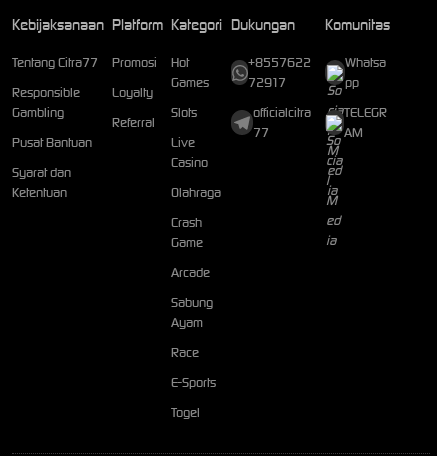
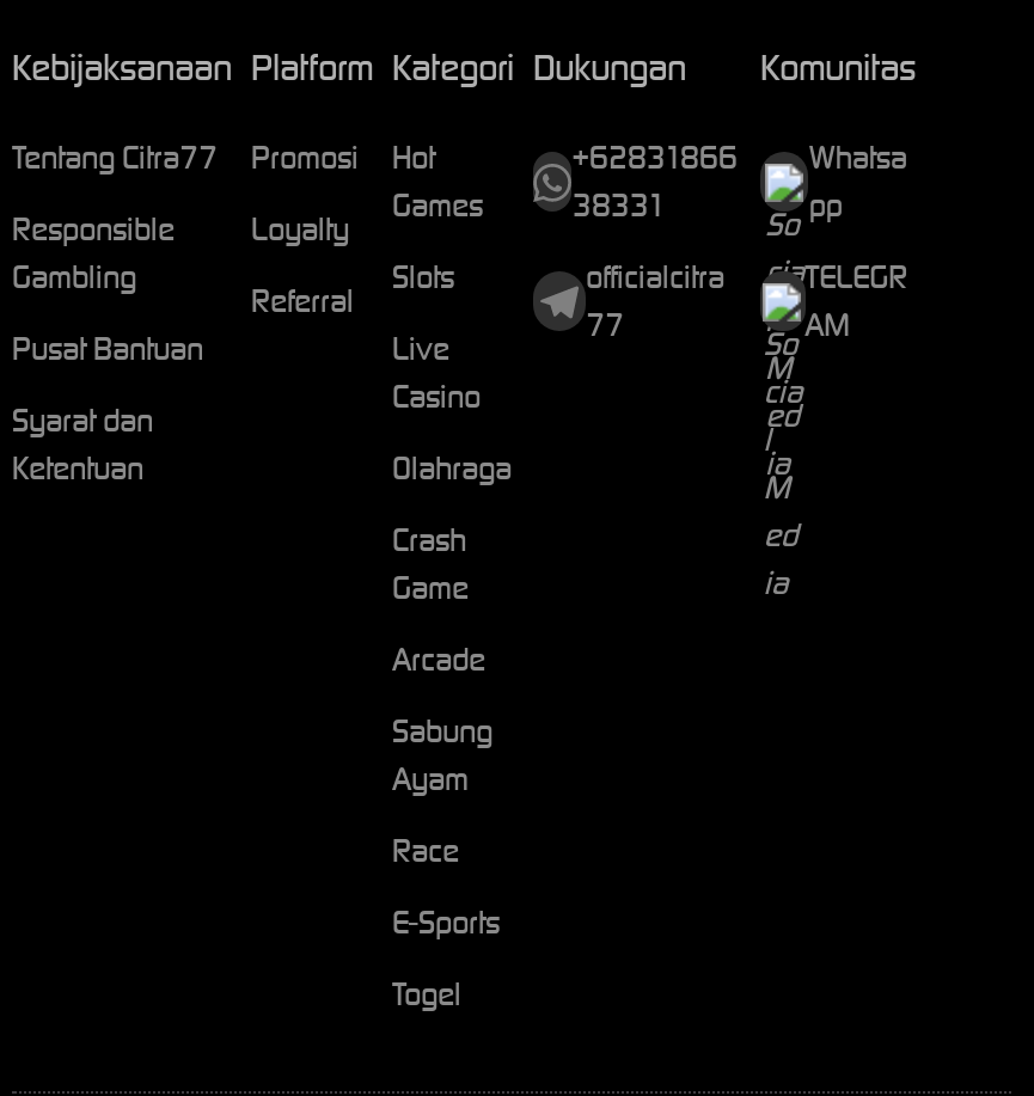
- +8557622 Whatsa
+ +62831866 Whatsa

- 72917
+ 38331
